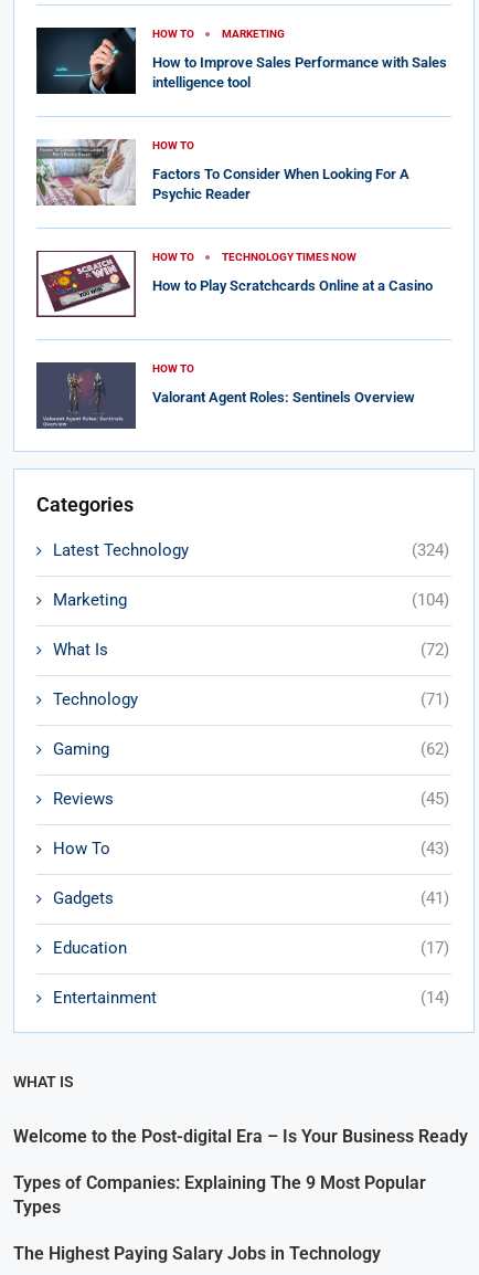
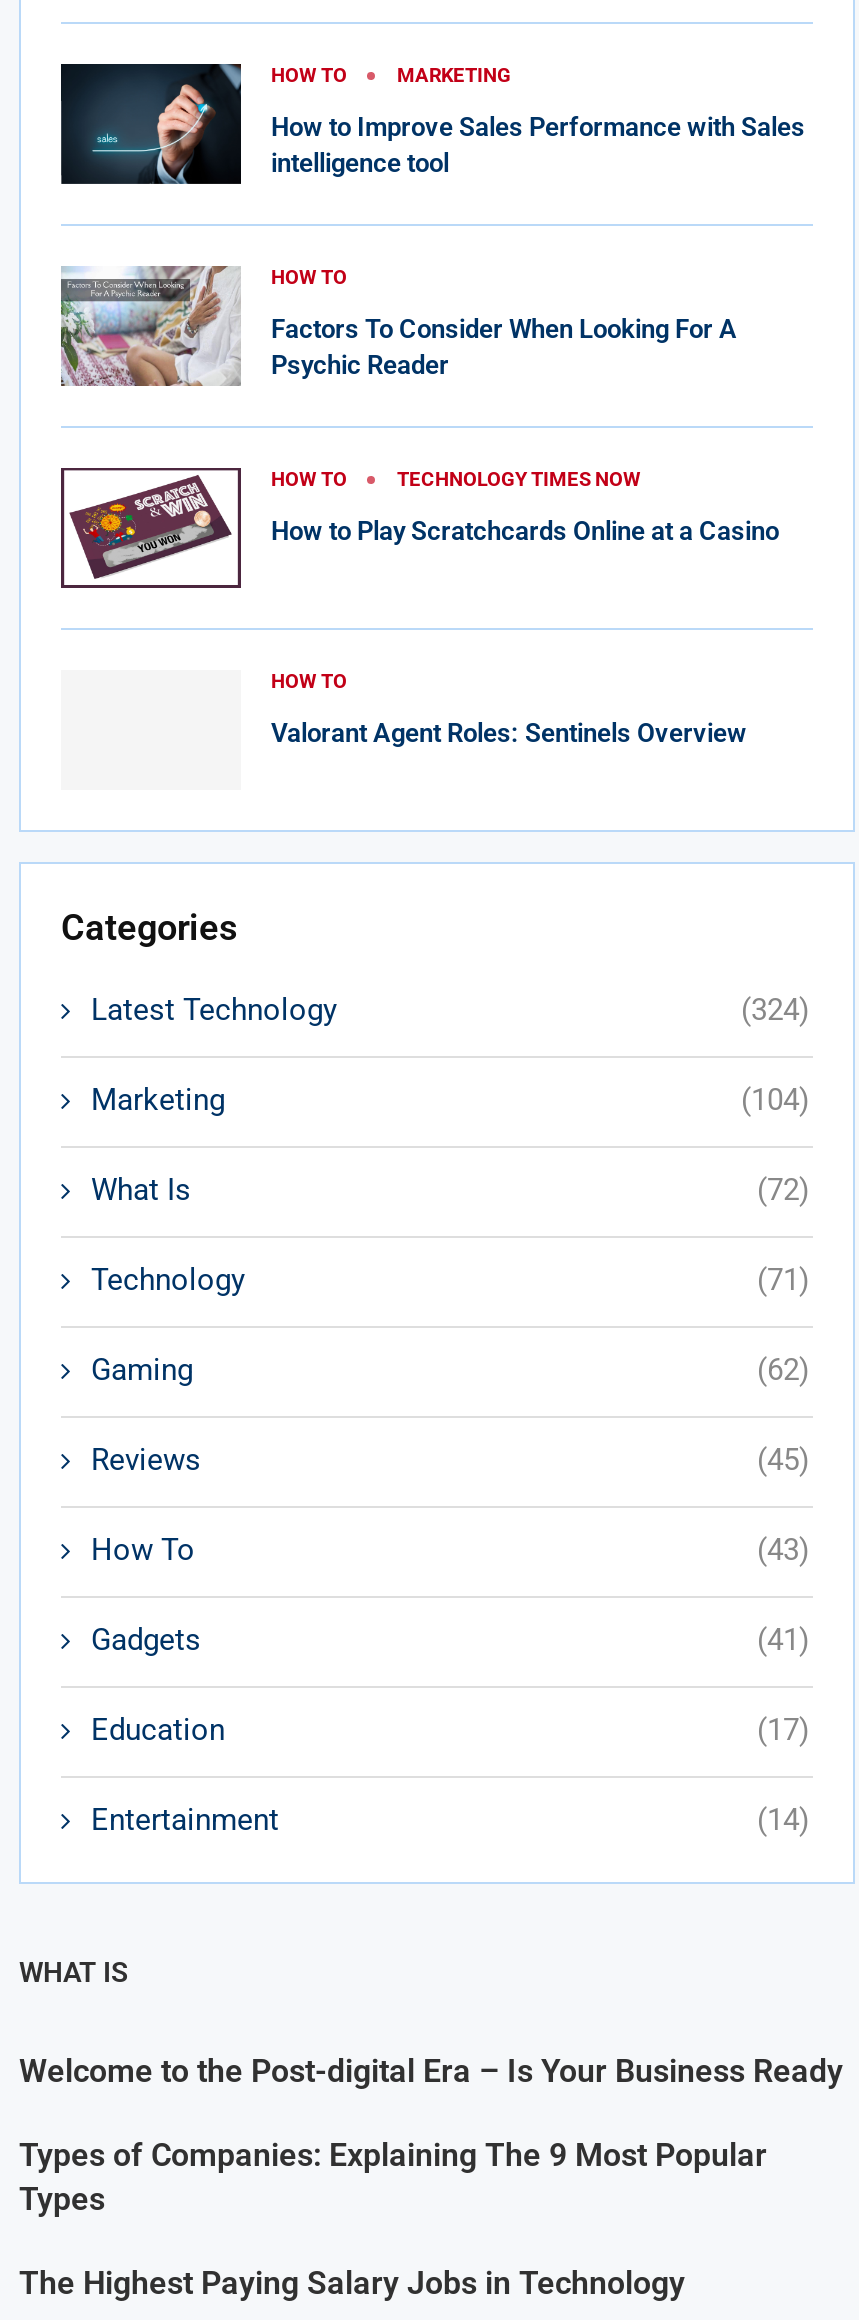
- [image]
